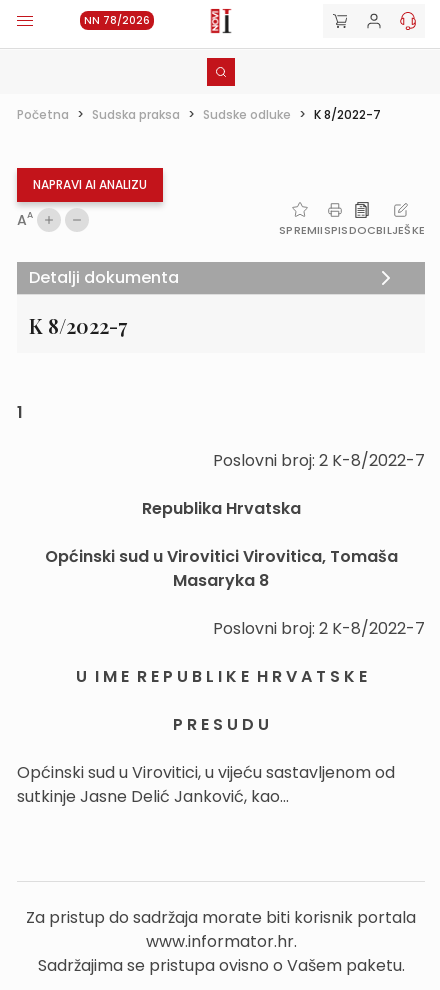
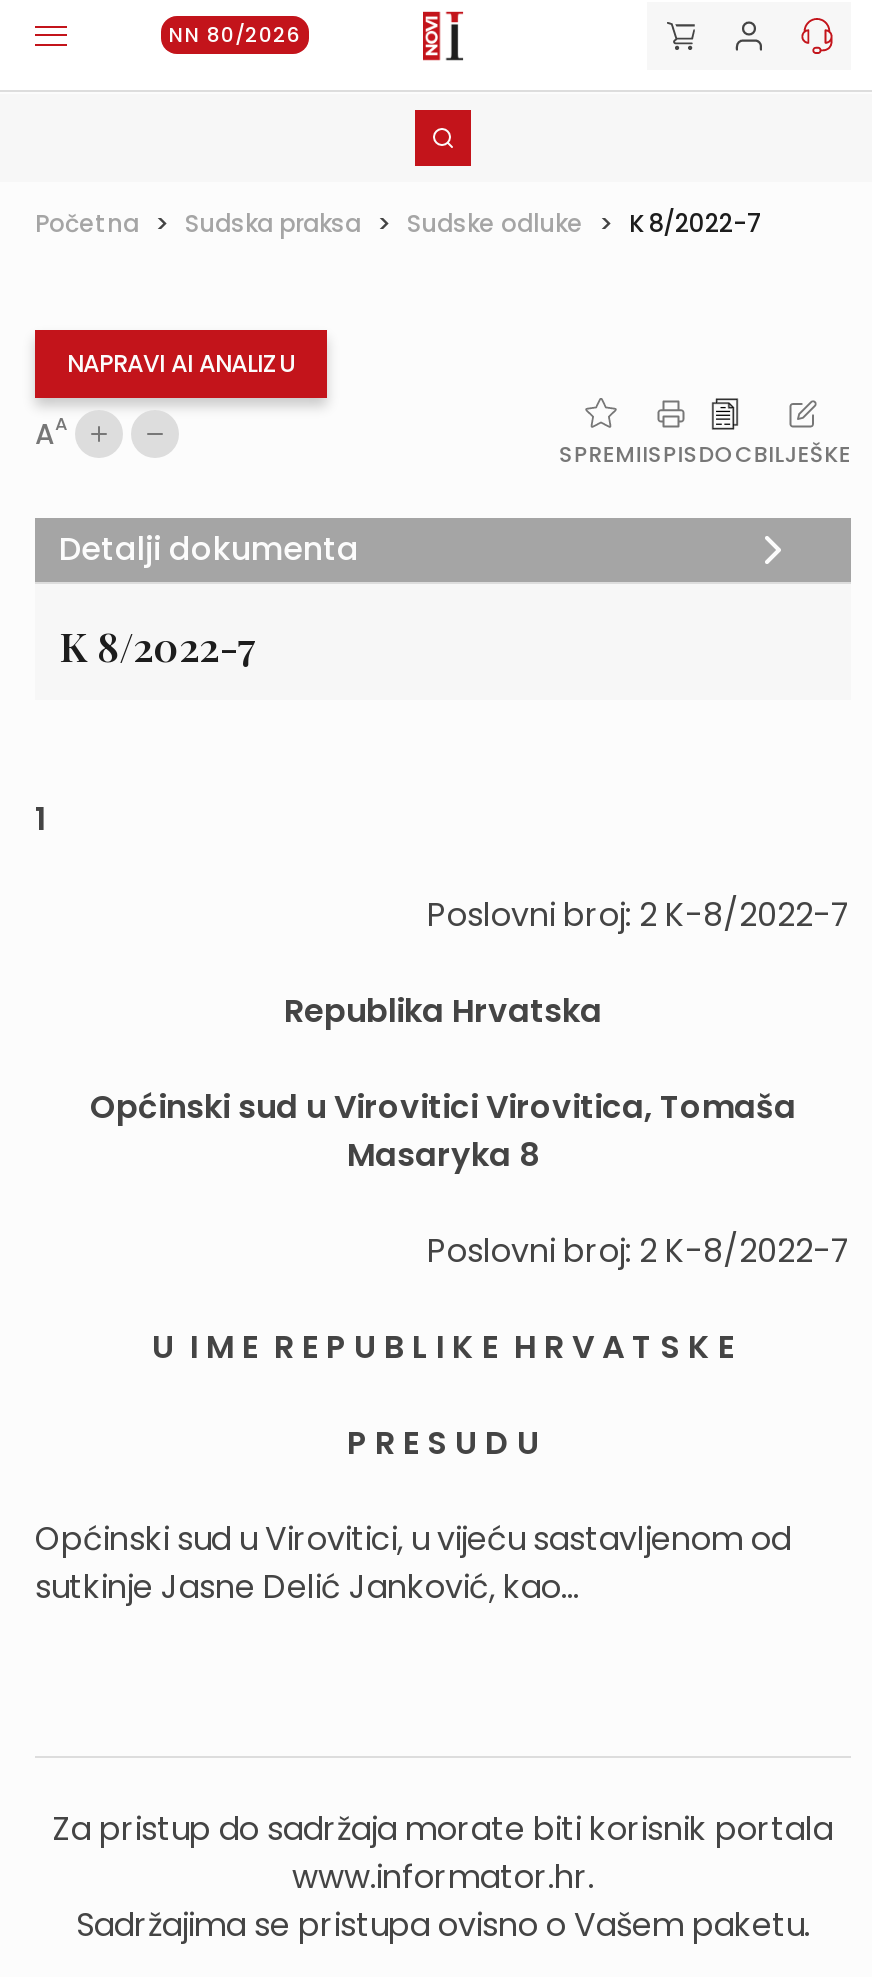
- NN 78/2026
+ NN 80/2026
